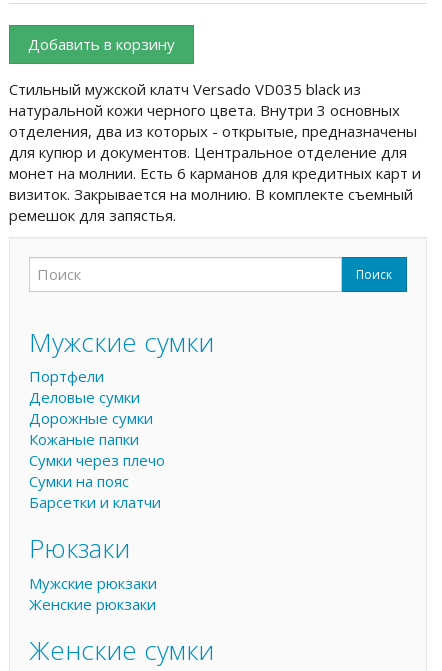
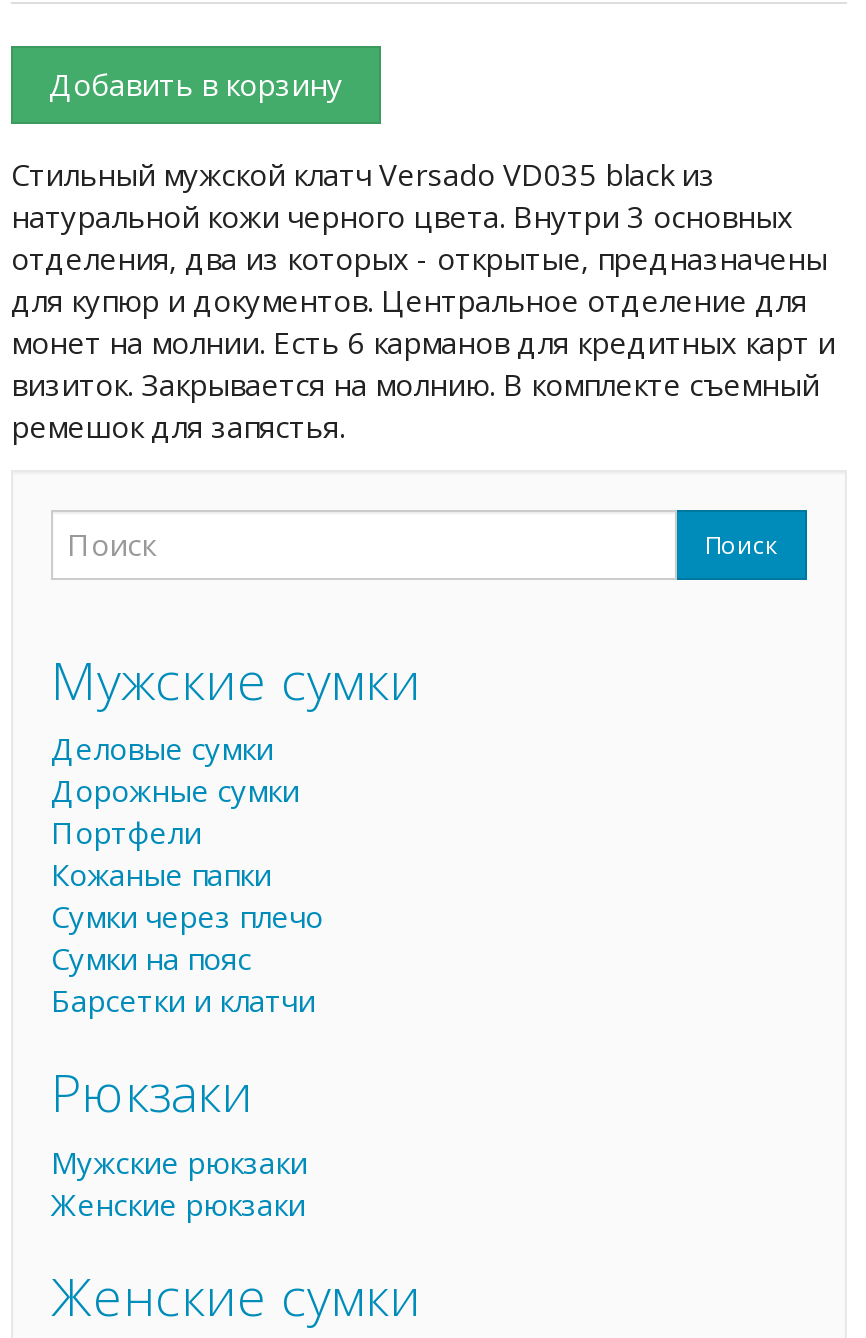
moved down: Портфели

moved up: Деловые сумки | Дорожные сумки
